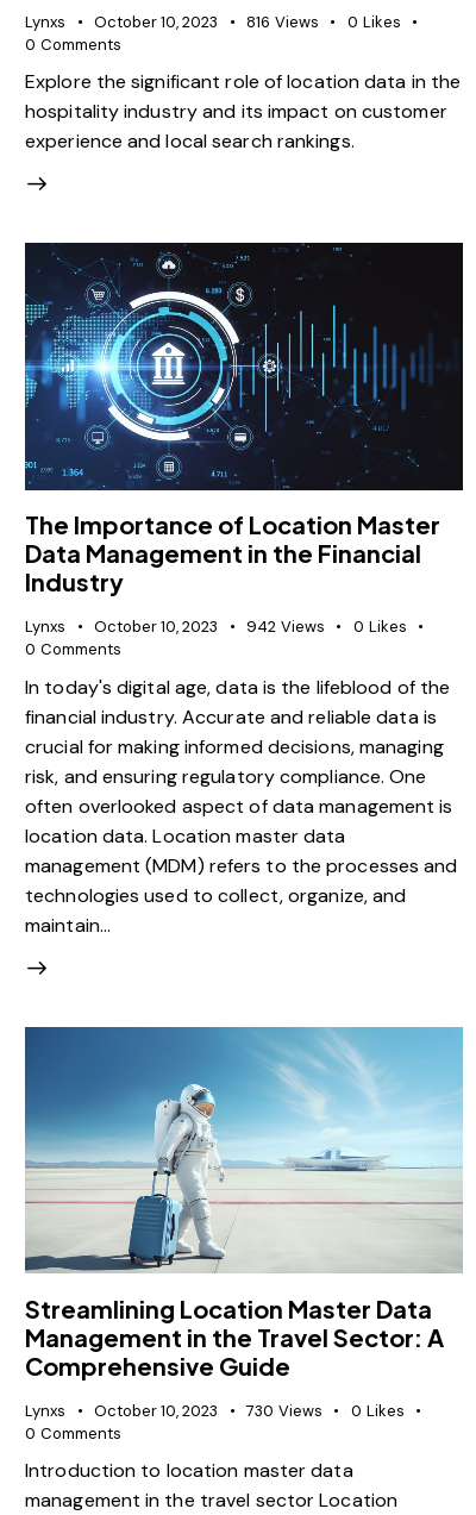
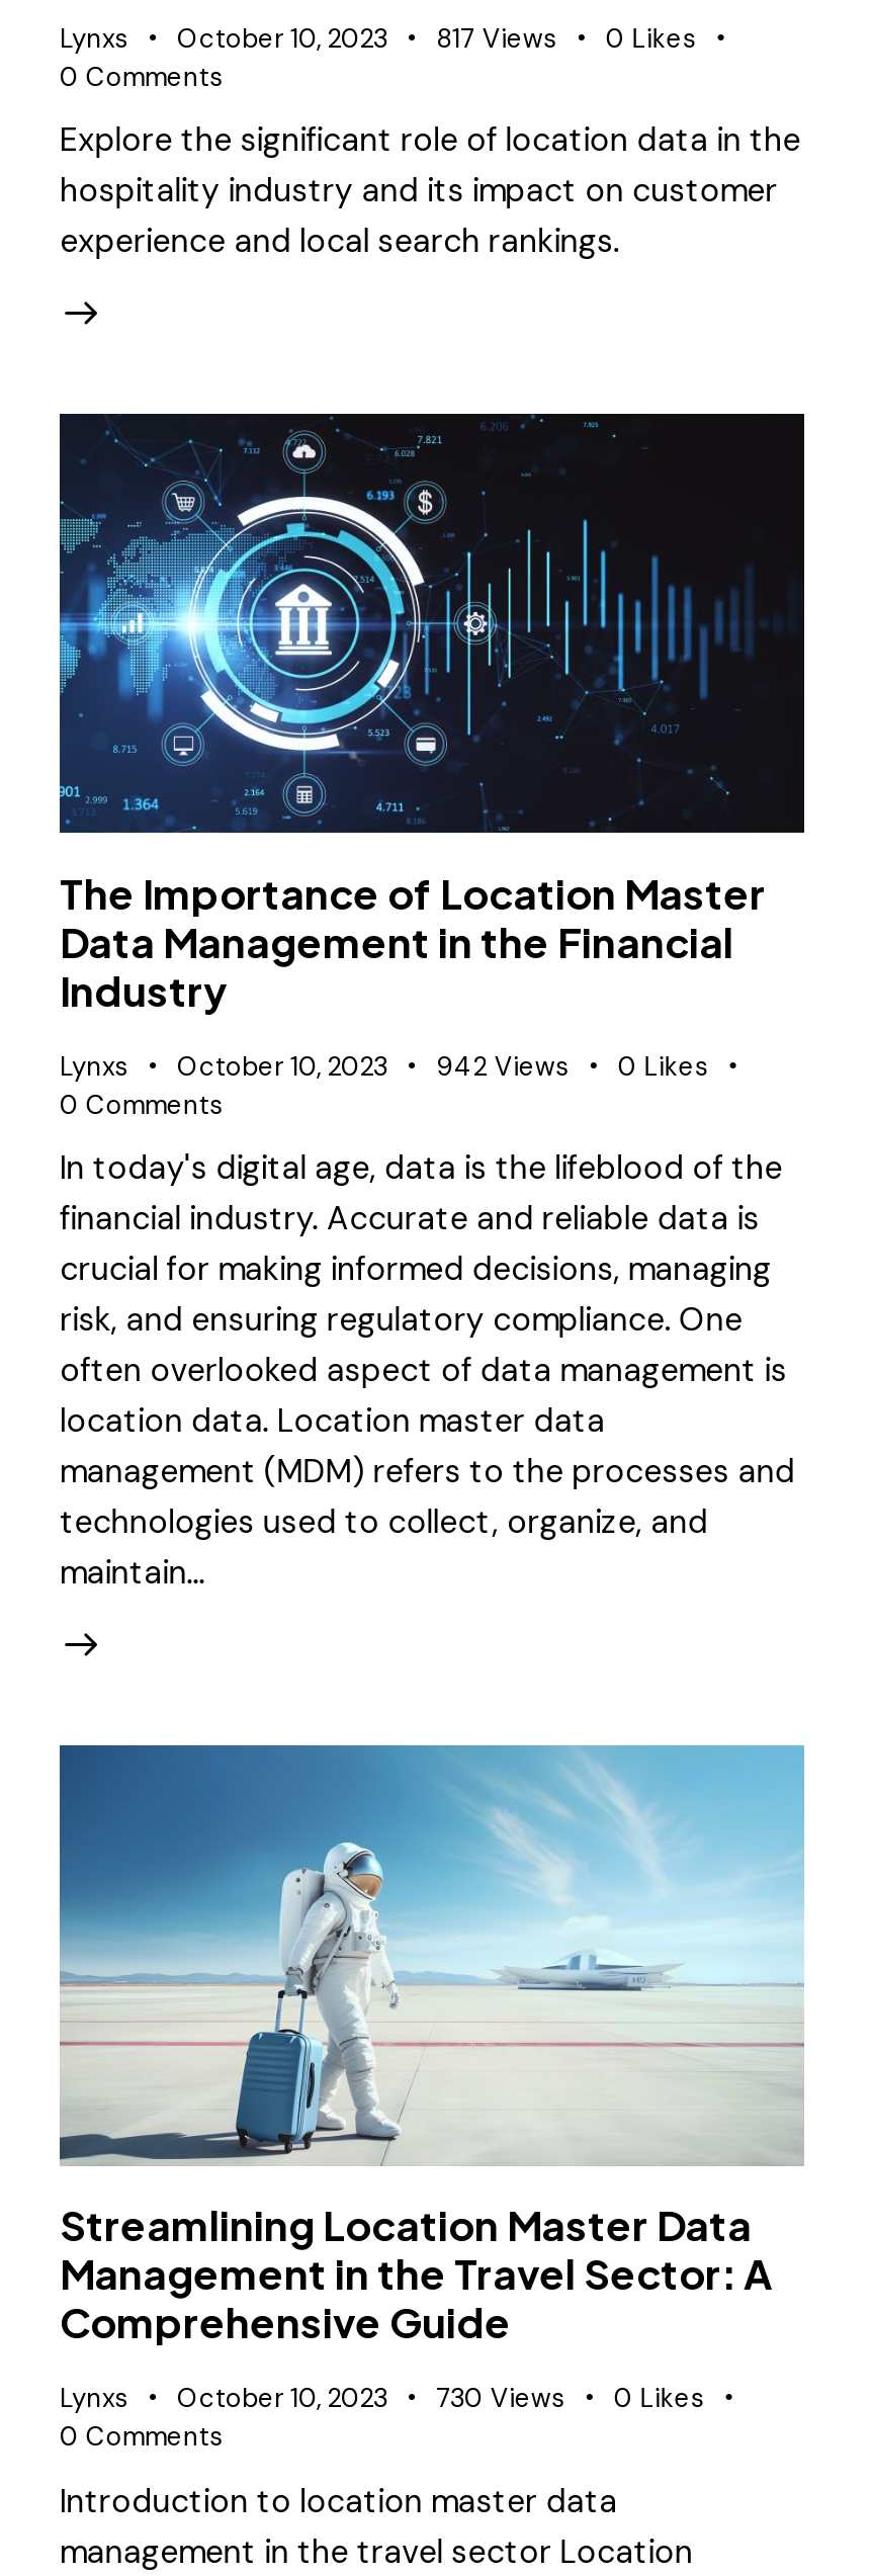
- 816 Views
+ 817 Views
